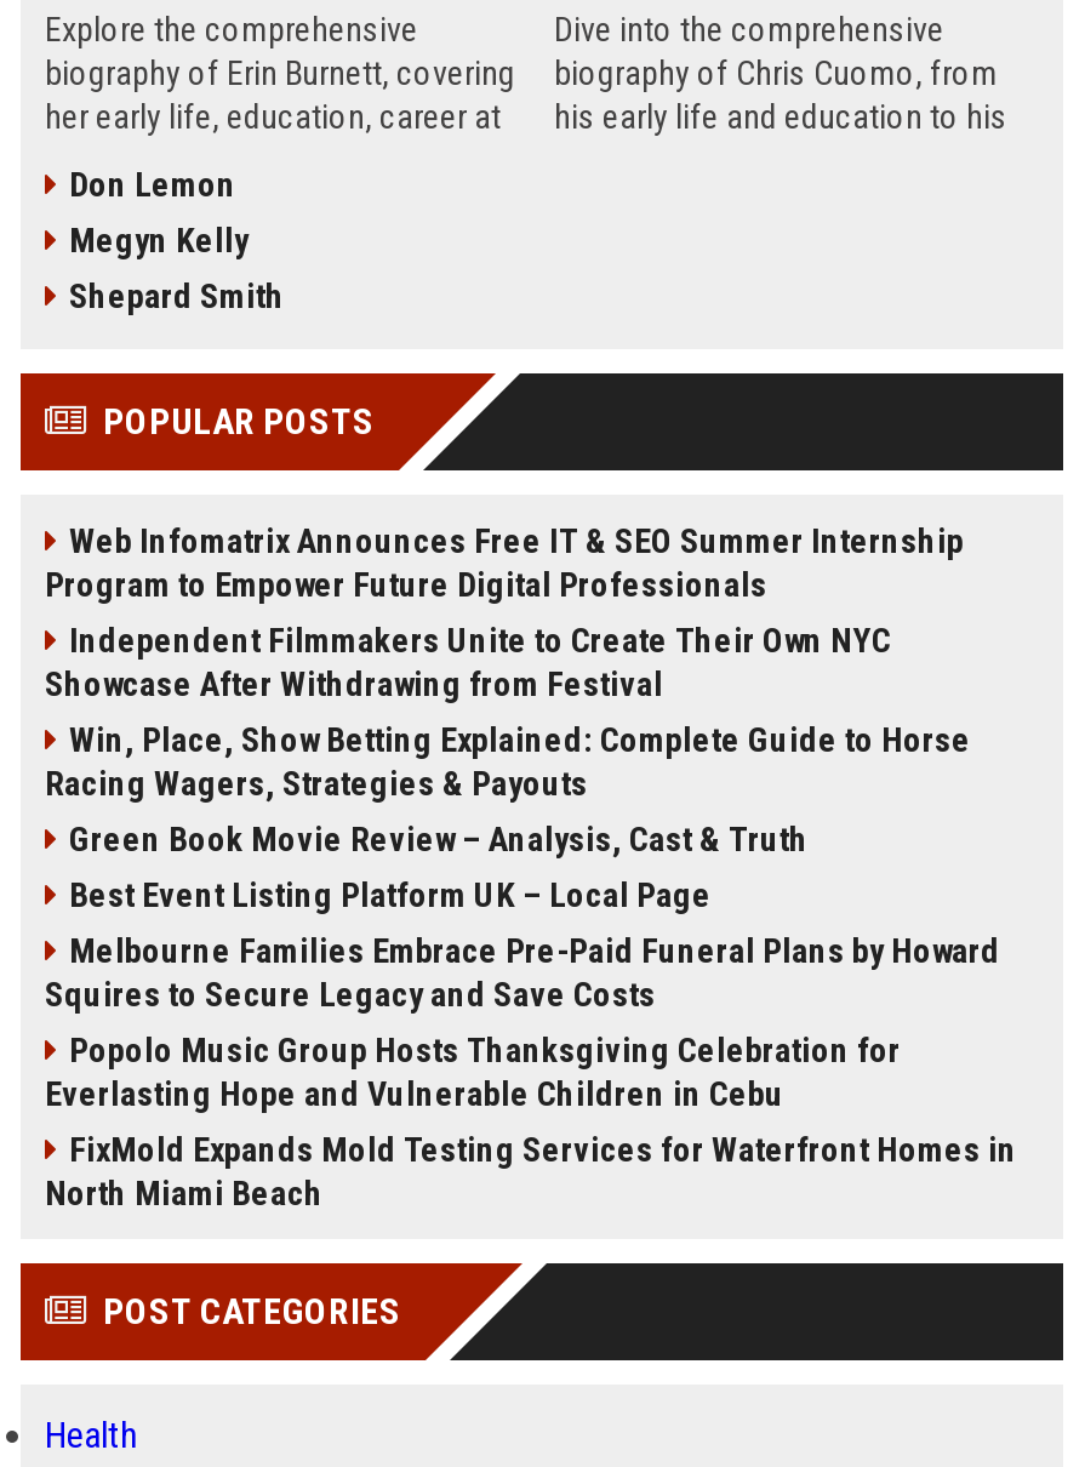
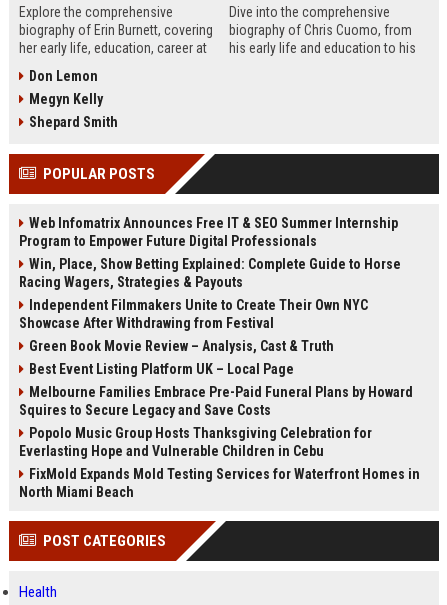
moved down: Independent Filmmakers Unite to Create Their Own NYC | Showcase After Withdrawing from Festival

moved up: Win, Place, Show Betting Explained: Complete Guide to Horse | Racing Wagers, Strategies & Payouts
